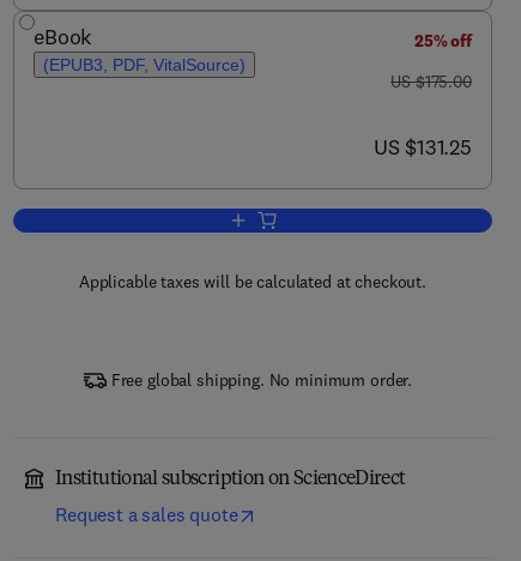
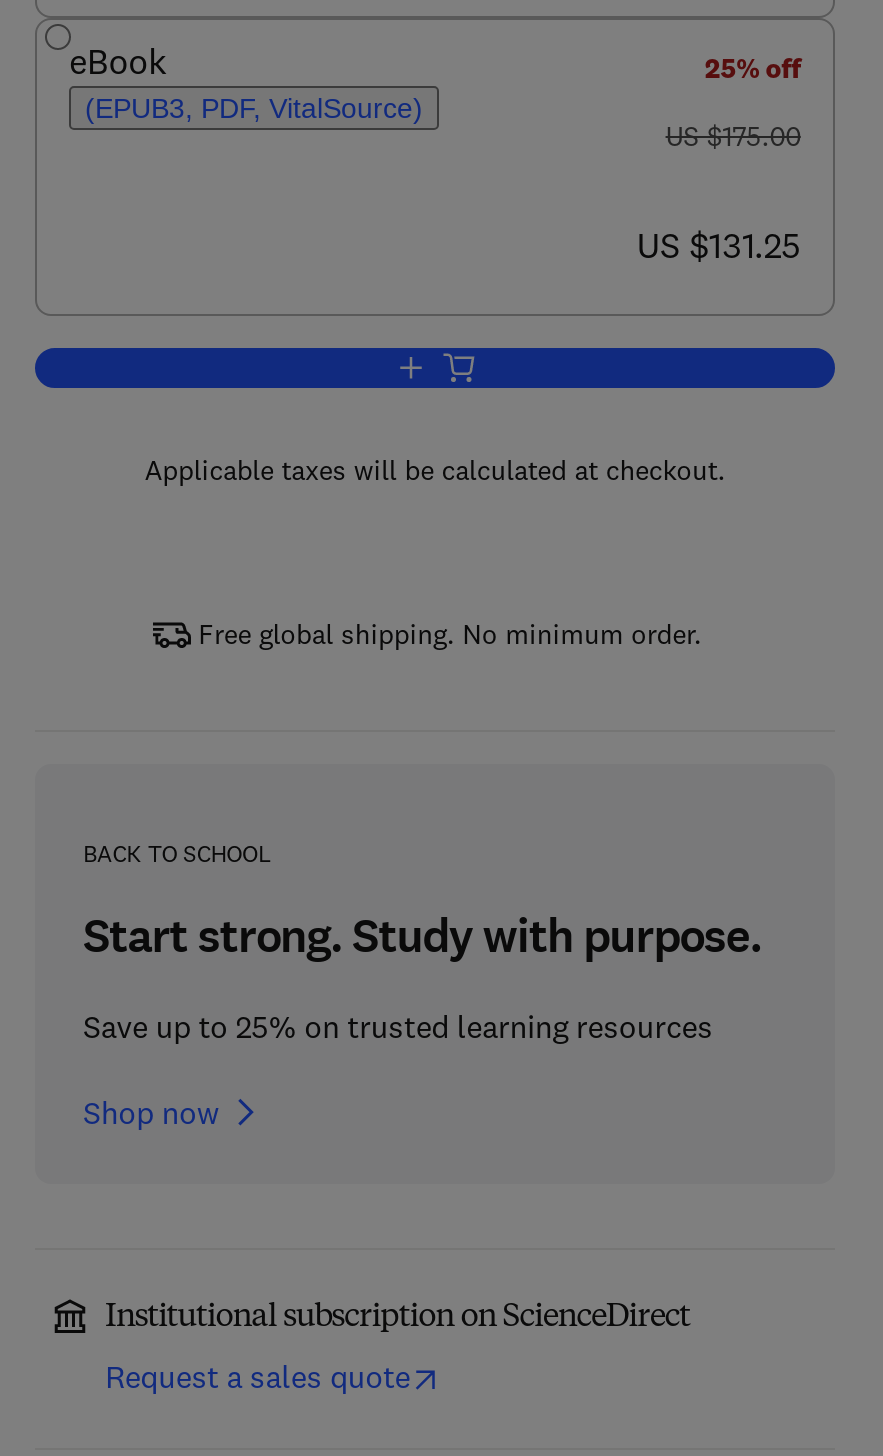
+ BACK TO SCHOOL
+ Start strong. Study with purpose.
+ Save up to 25% on trusted learning resources
+ Shop now
